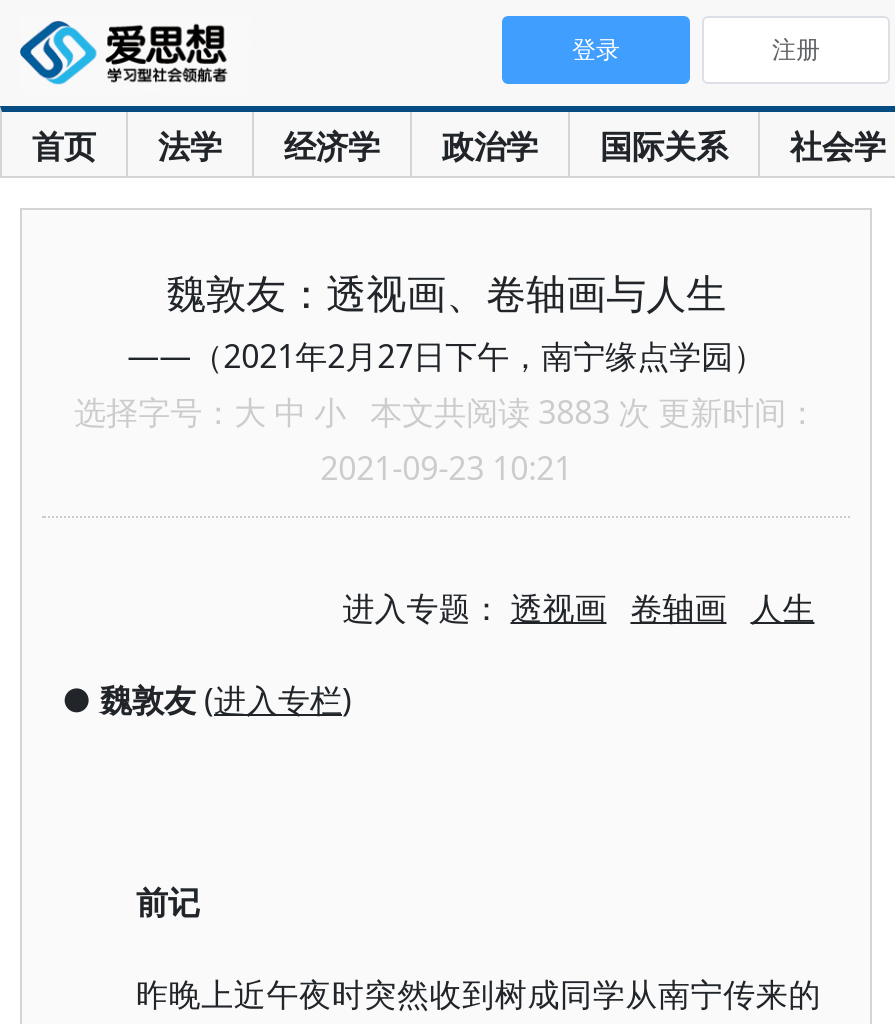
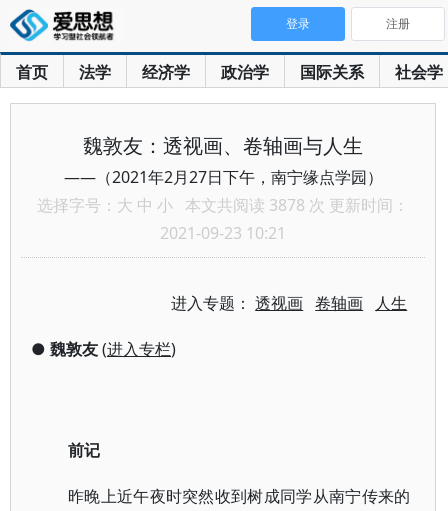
- 选择字号：大 中 小本文共阅读 3883 次 更新时间：
+ 选择字号：大 中 小本文共阅读 3878 次 更新时间：
